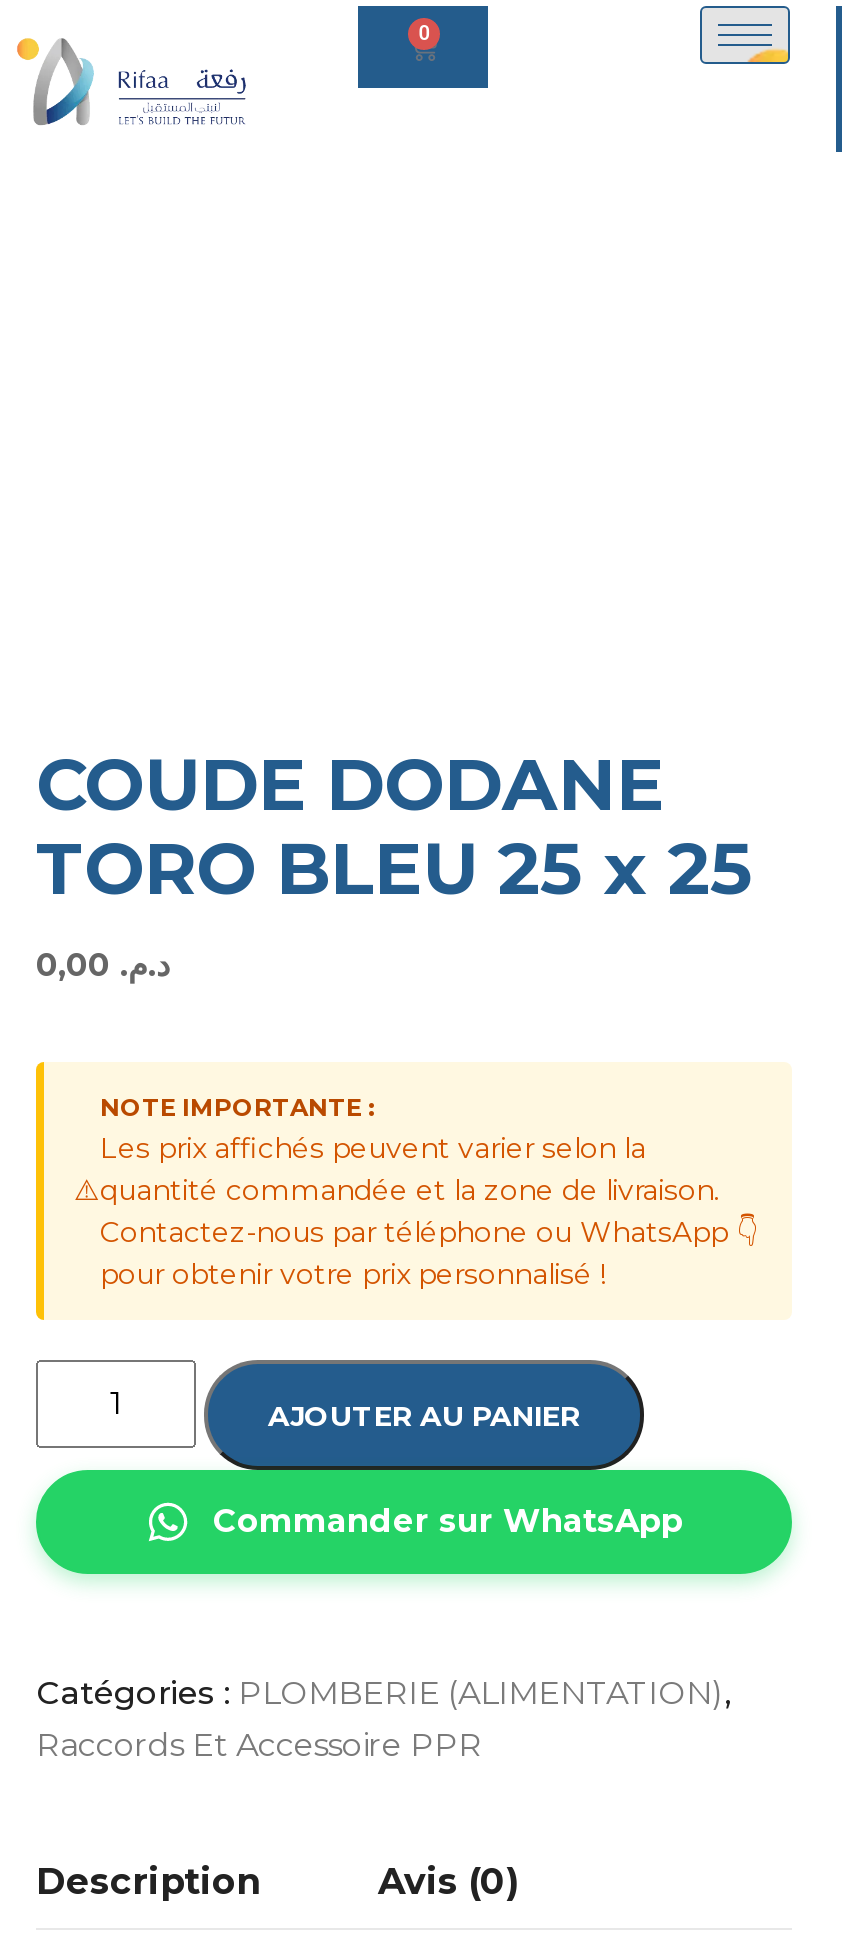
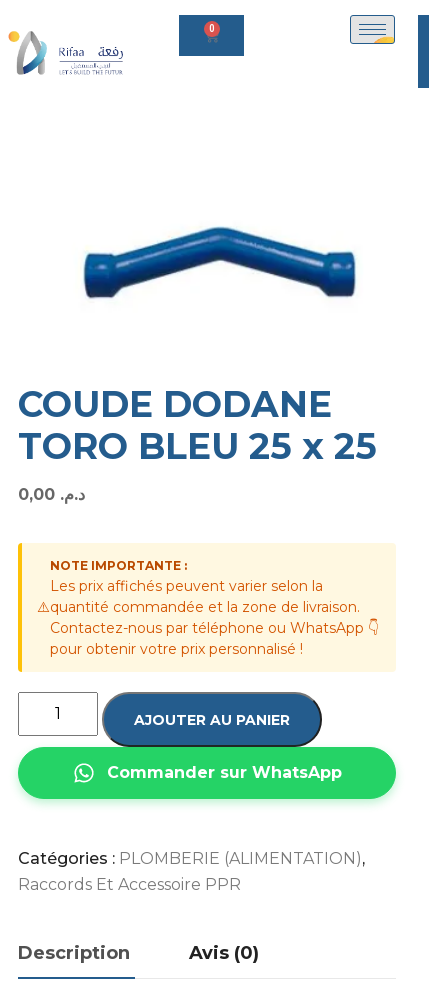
+ [image]
